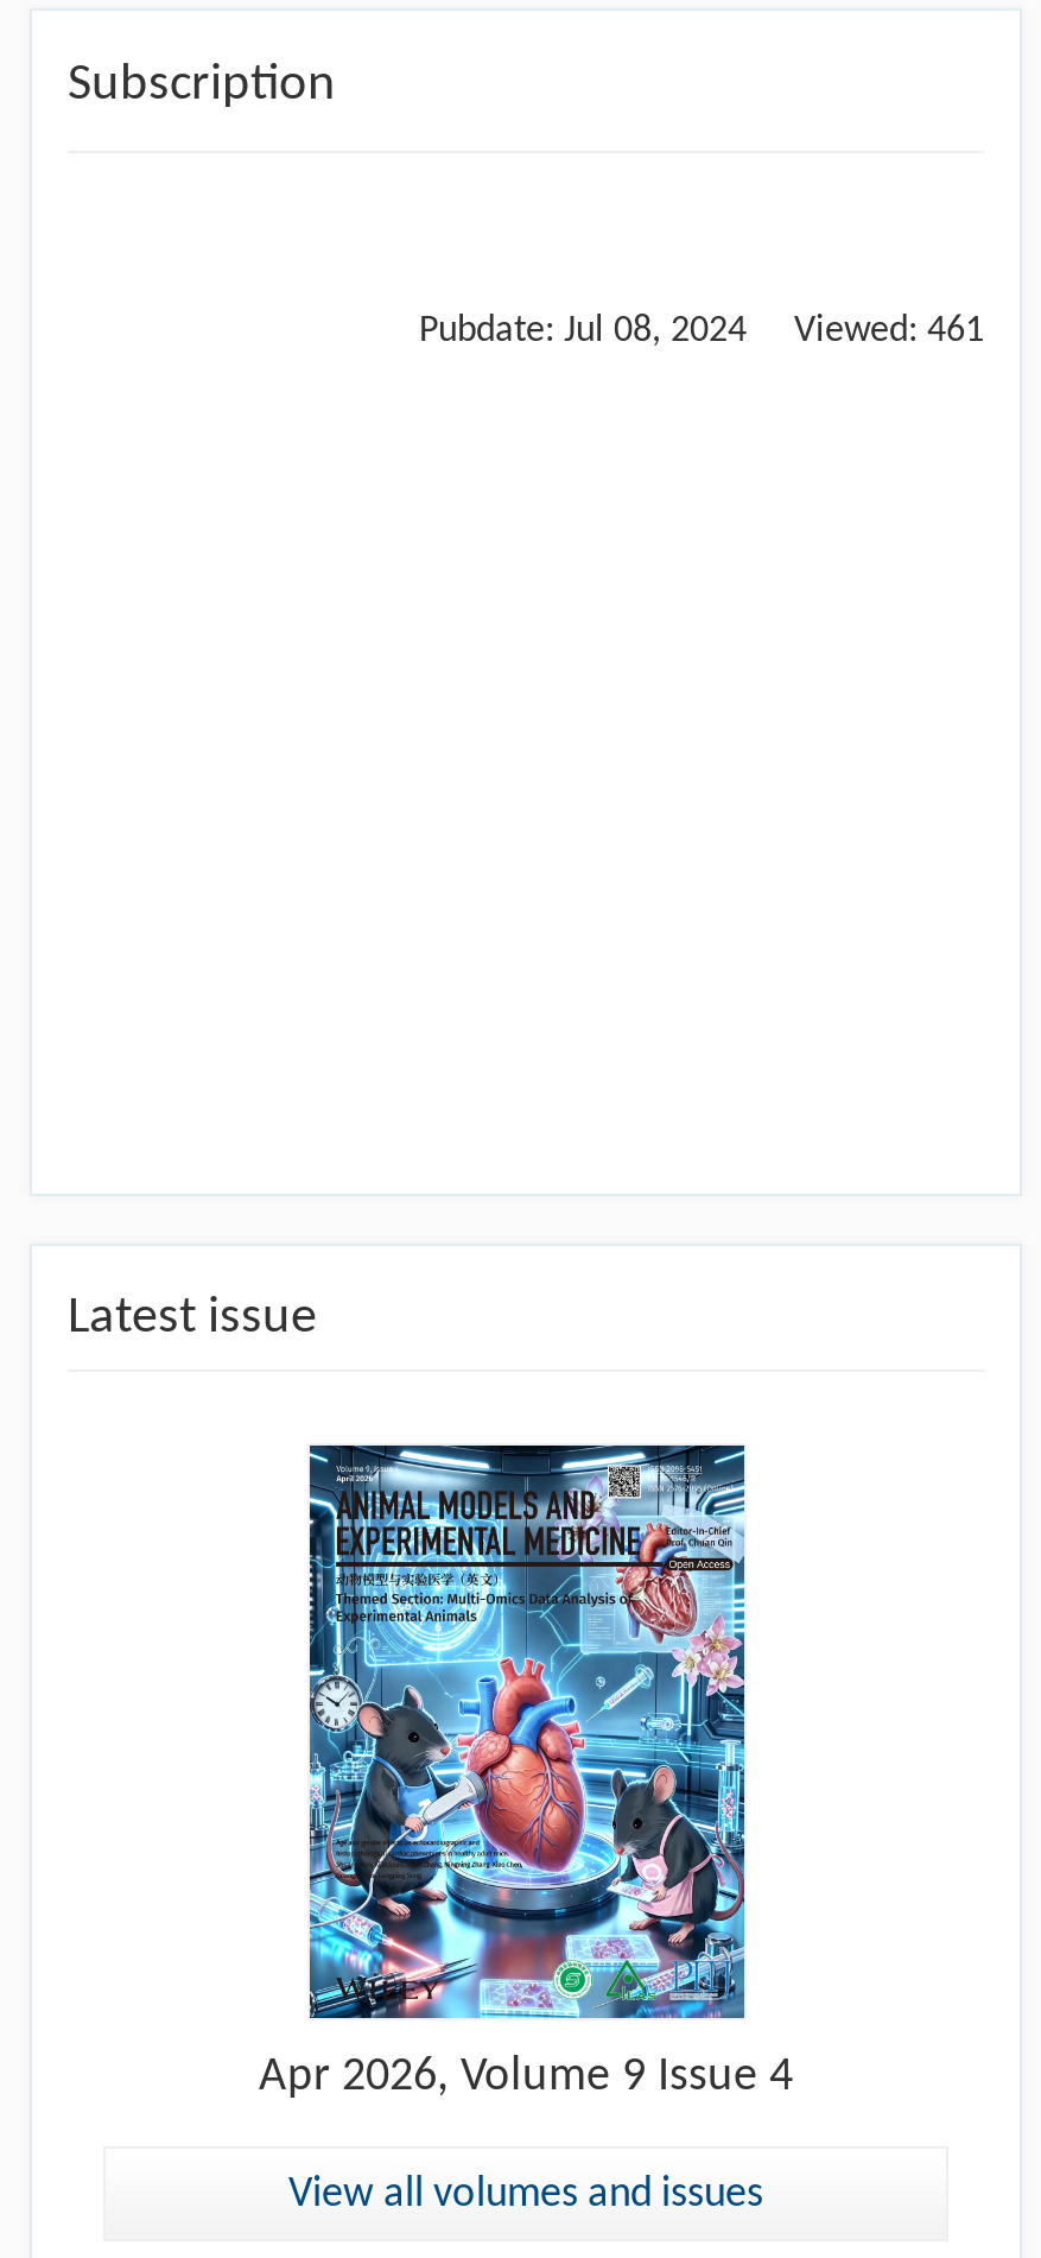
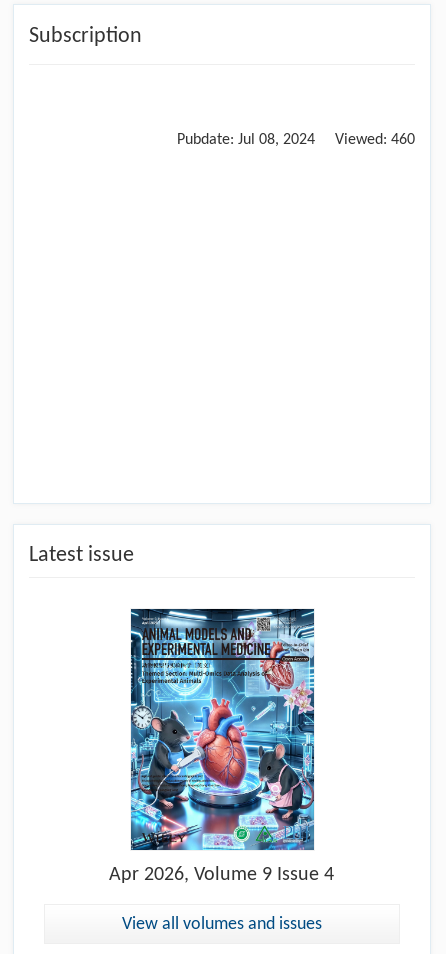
- Pubdate: Jul 08, 2024 Viewed: 461
+ Pubdate: Jul 08, 2024 Viewed: 460
